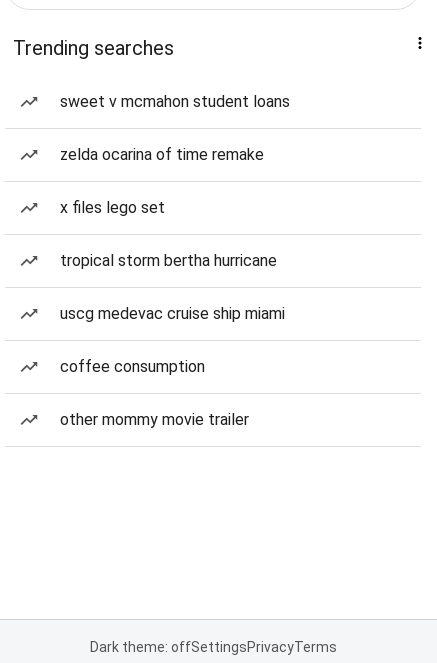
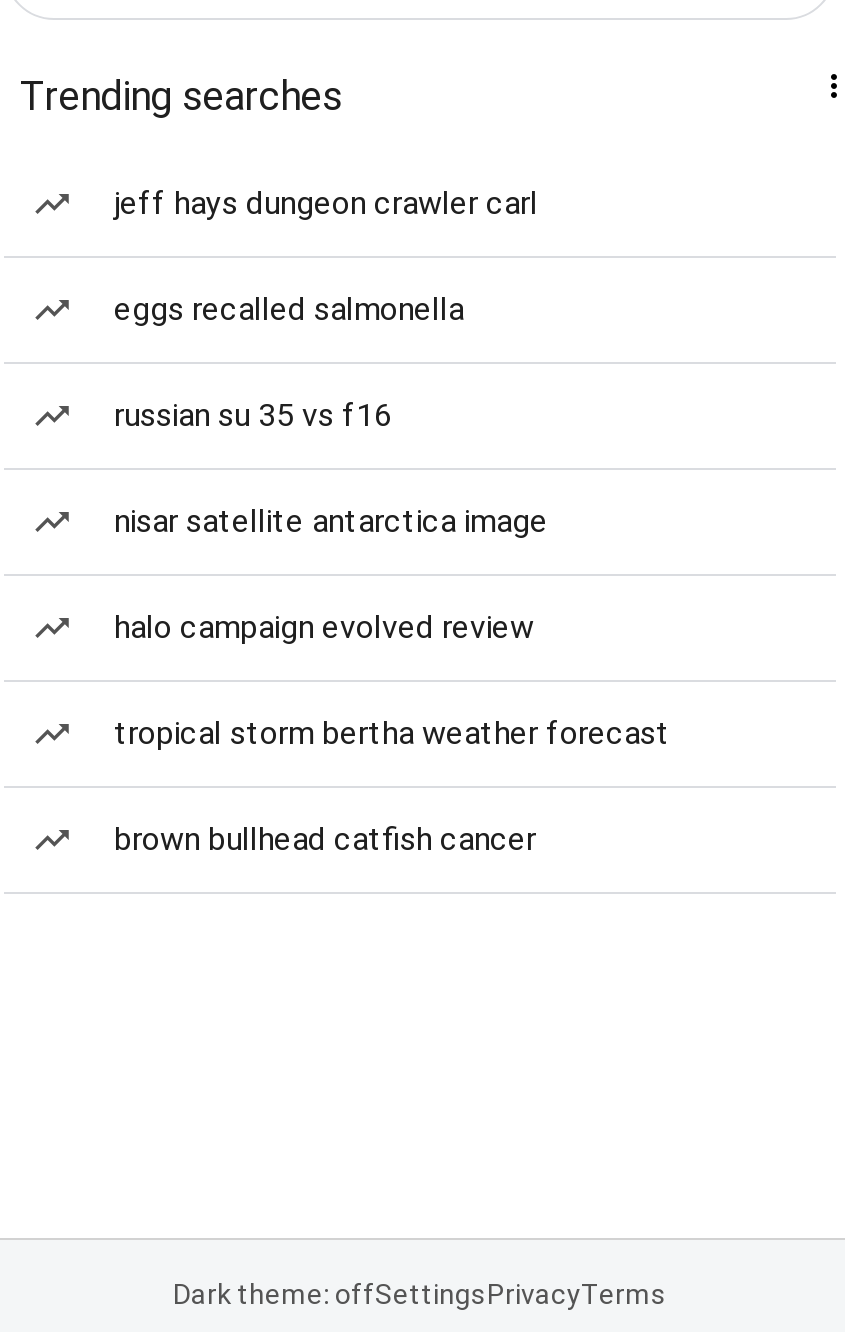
- sweet v mcmahon student loans
+ jeff hays dungeon crawler carl

- zelda ocarina of time remake
+ eggs recalled salmonella

- x files lego set
+ russian su 35 vs f16

- tropical storm bertha hurricane
+ nisar satellite antarctica image

- uscg medevac cruise ship miami
+ halo campaign evolved review

- coffee consumption
+ tropical storm bertha weather forecast

- other mommy movie trailer
+ brown bullhead catfish cancer
